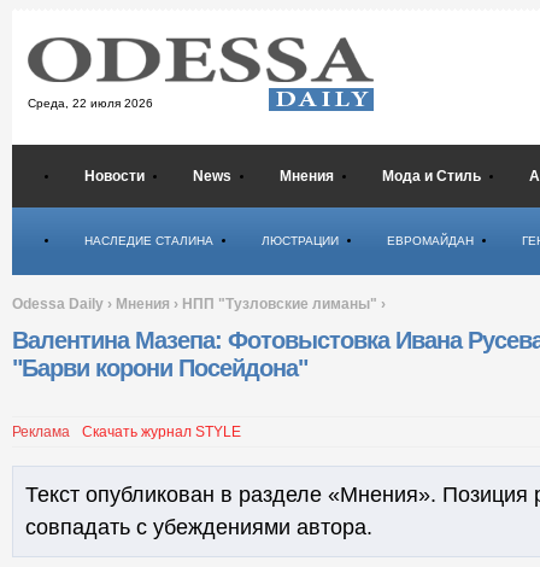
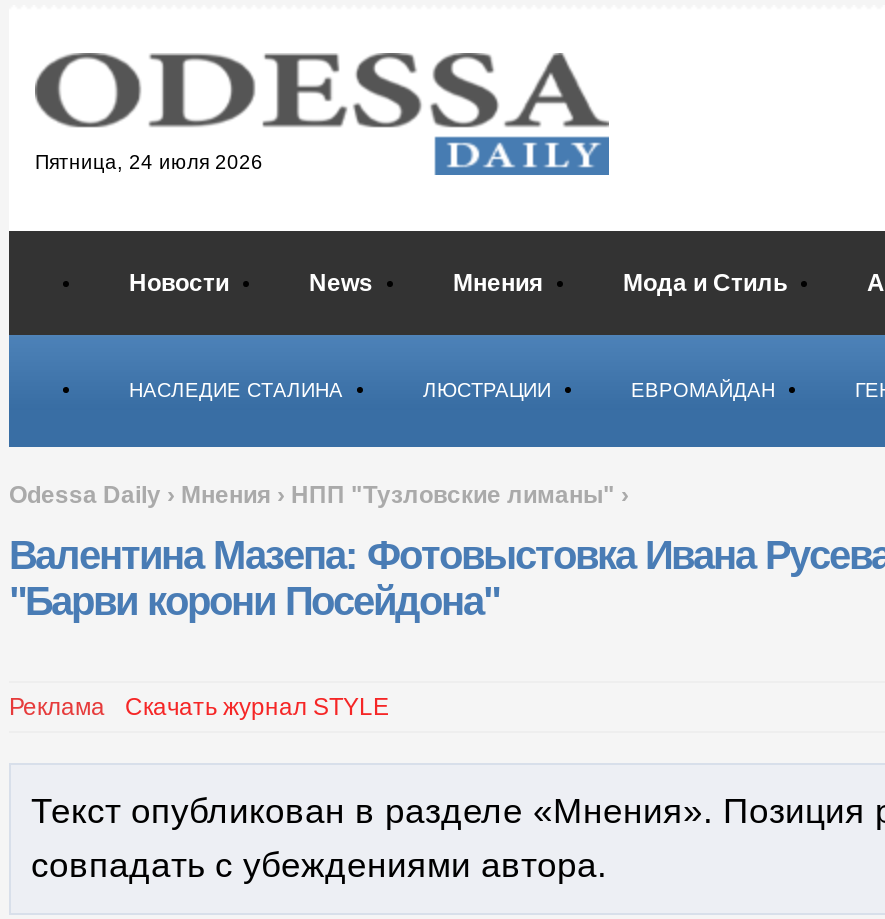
- Среда, 22 июля 2026
+ Пятница, 24 июля 2026
